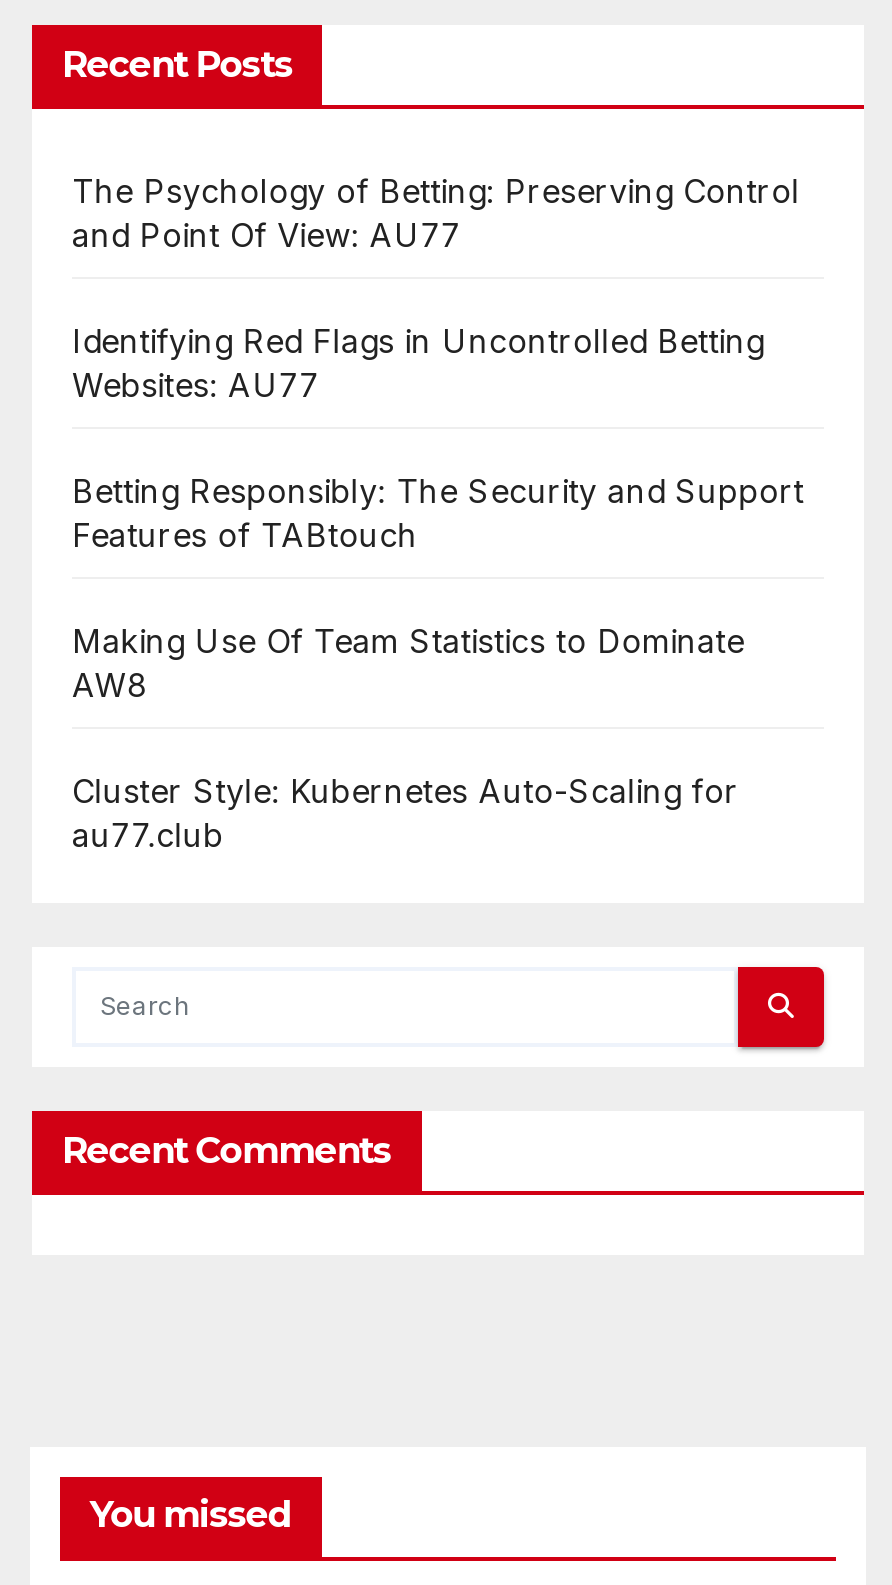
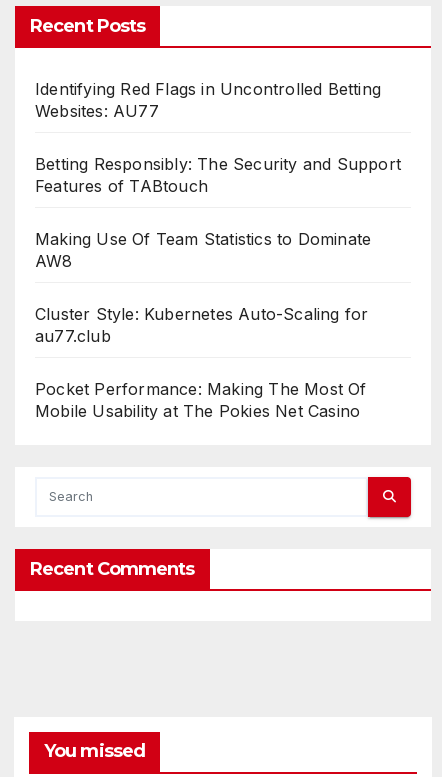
- The Psychology of Betting: Preserving Control
- and Point Of View: AU77

moved up: Identifying Red Flags in Uncontrolled Betting | Websites: AU77 | Betting Responsibly: The Security and Support | Features of TABtouch | Making Use Of Team Statistics to Dominate | AW8 | Cluster Style: Kubernetes Auto-Scaling for | au77.club

+ Pocket Performance: Making The Most Of
+ Mobile Usability at The Pokies Net Casino
